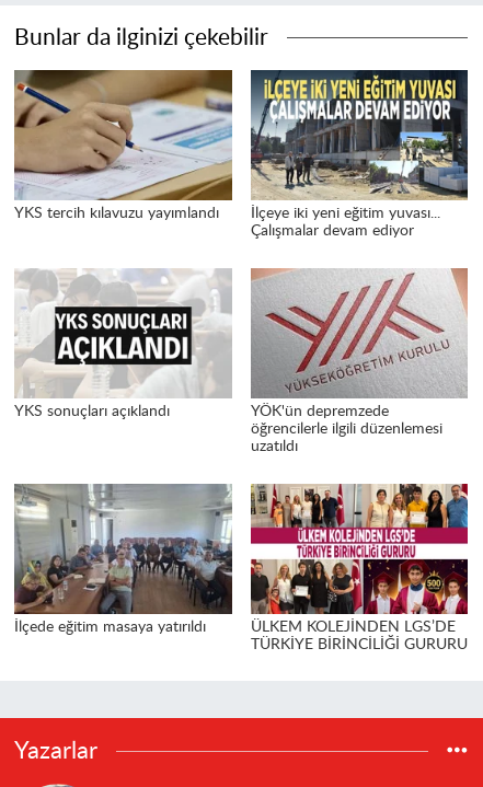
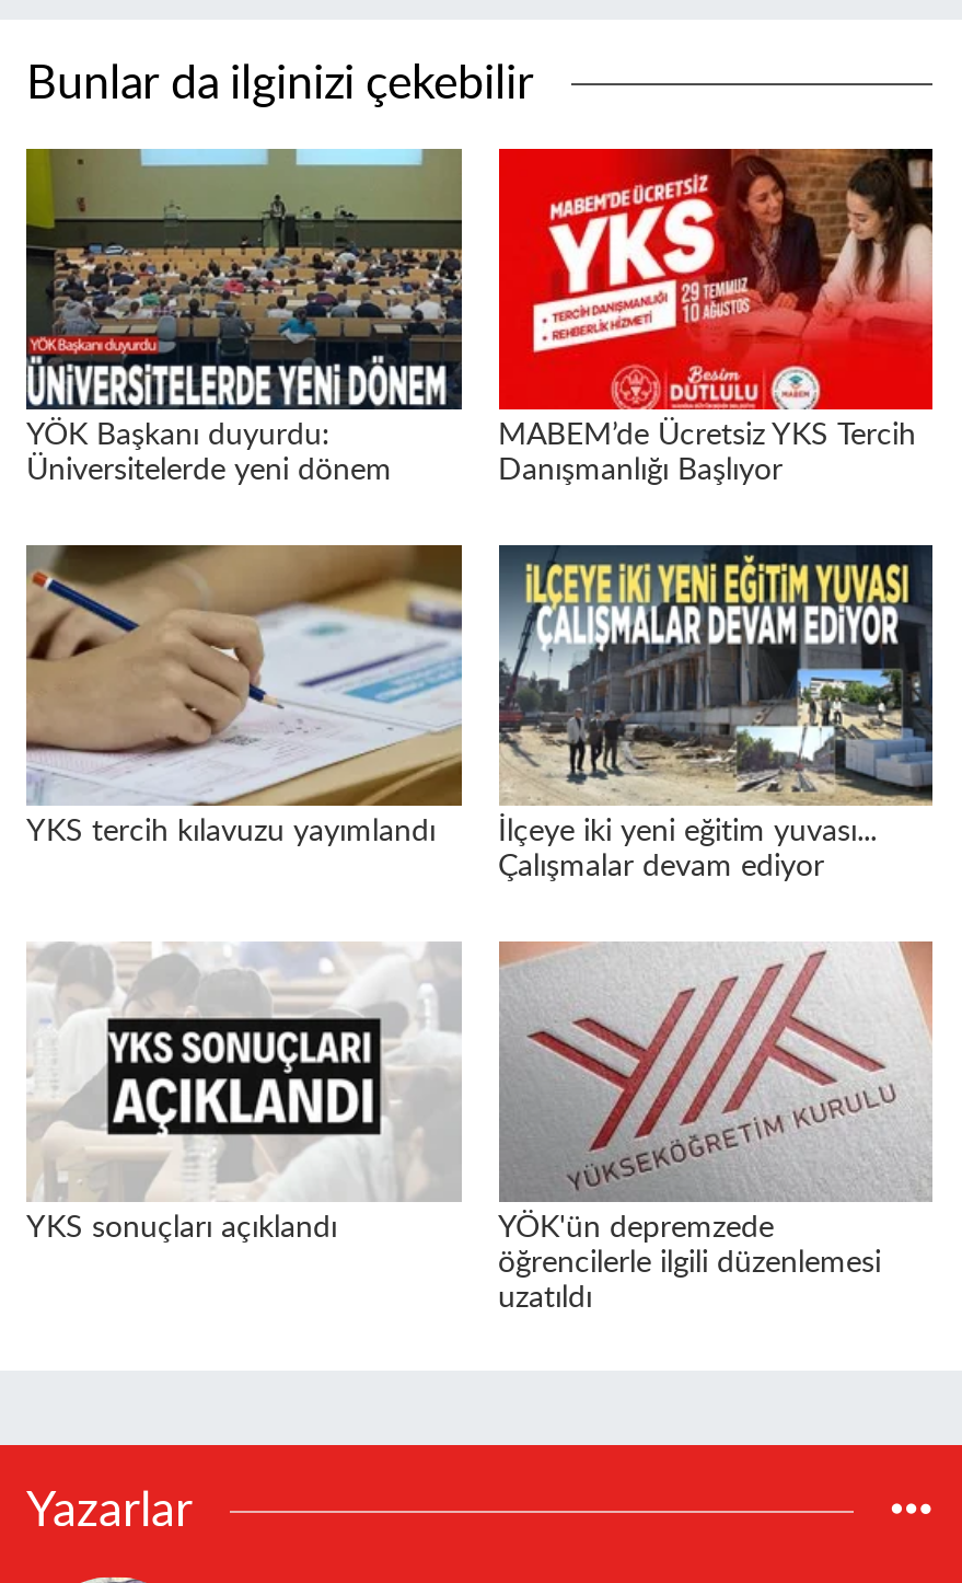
+ [image]
+ YÖK Başkanı duyurdu:
+ Üniversitelerde yeni dönem

+ [image]
+ MABEM’de Ücretsiz YKS Tercih
+ Danışmanlığı Başlıyor

moved down: [image] | YKS tercih kılavuzu yayımlandı | İlçeye iki yeni eğitim yuvası... | Çalışmalar devam ediyor | YKS sonuçları açıklandı | YÖK'ün depremzede | öğrencilerle ilgili düzenlemesi | uzatıldı

- [image]
- İlçede eğitim masaya yatırıldı
- ÜLKEM KOLEJİNDEN LGS’DE
- TÜRKİYE BİRİNCİLİĞİ GURURU

- [image]
